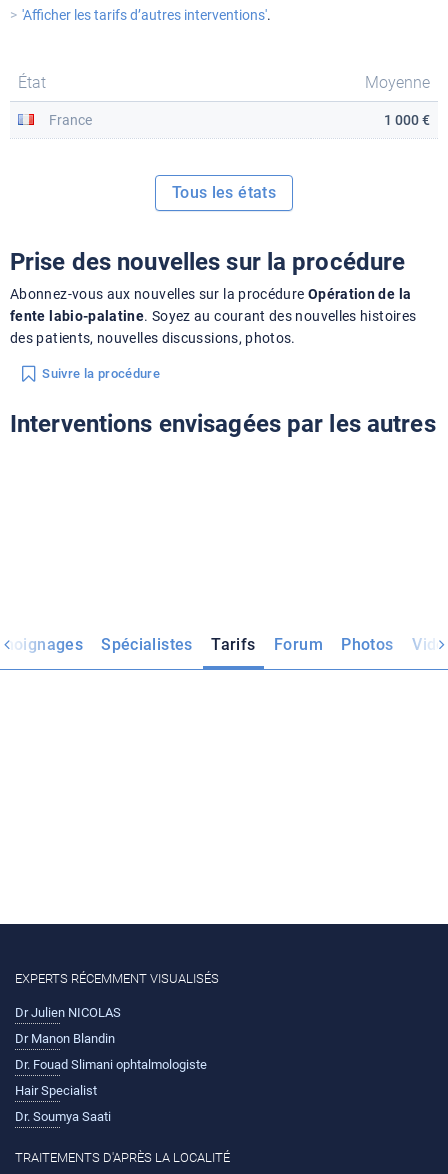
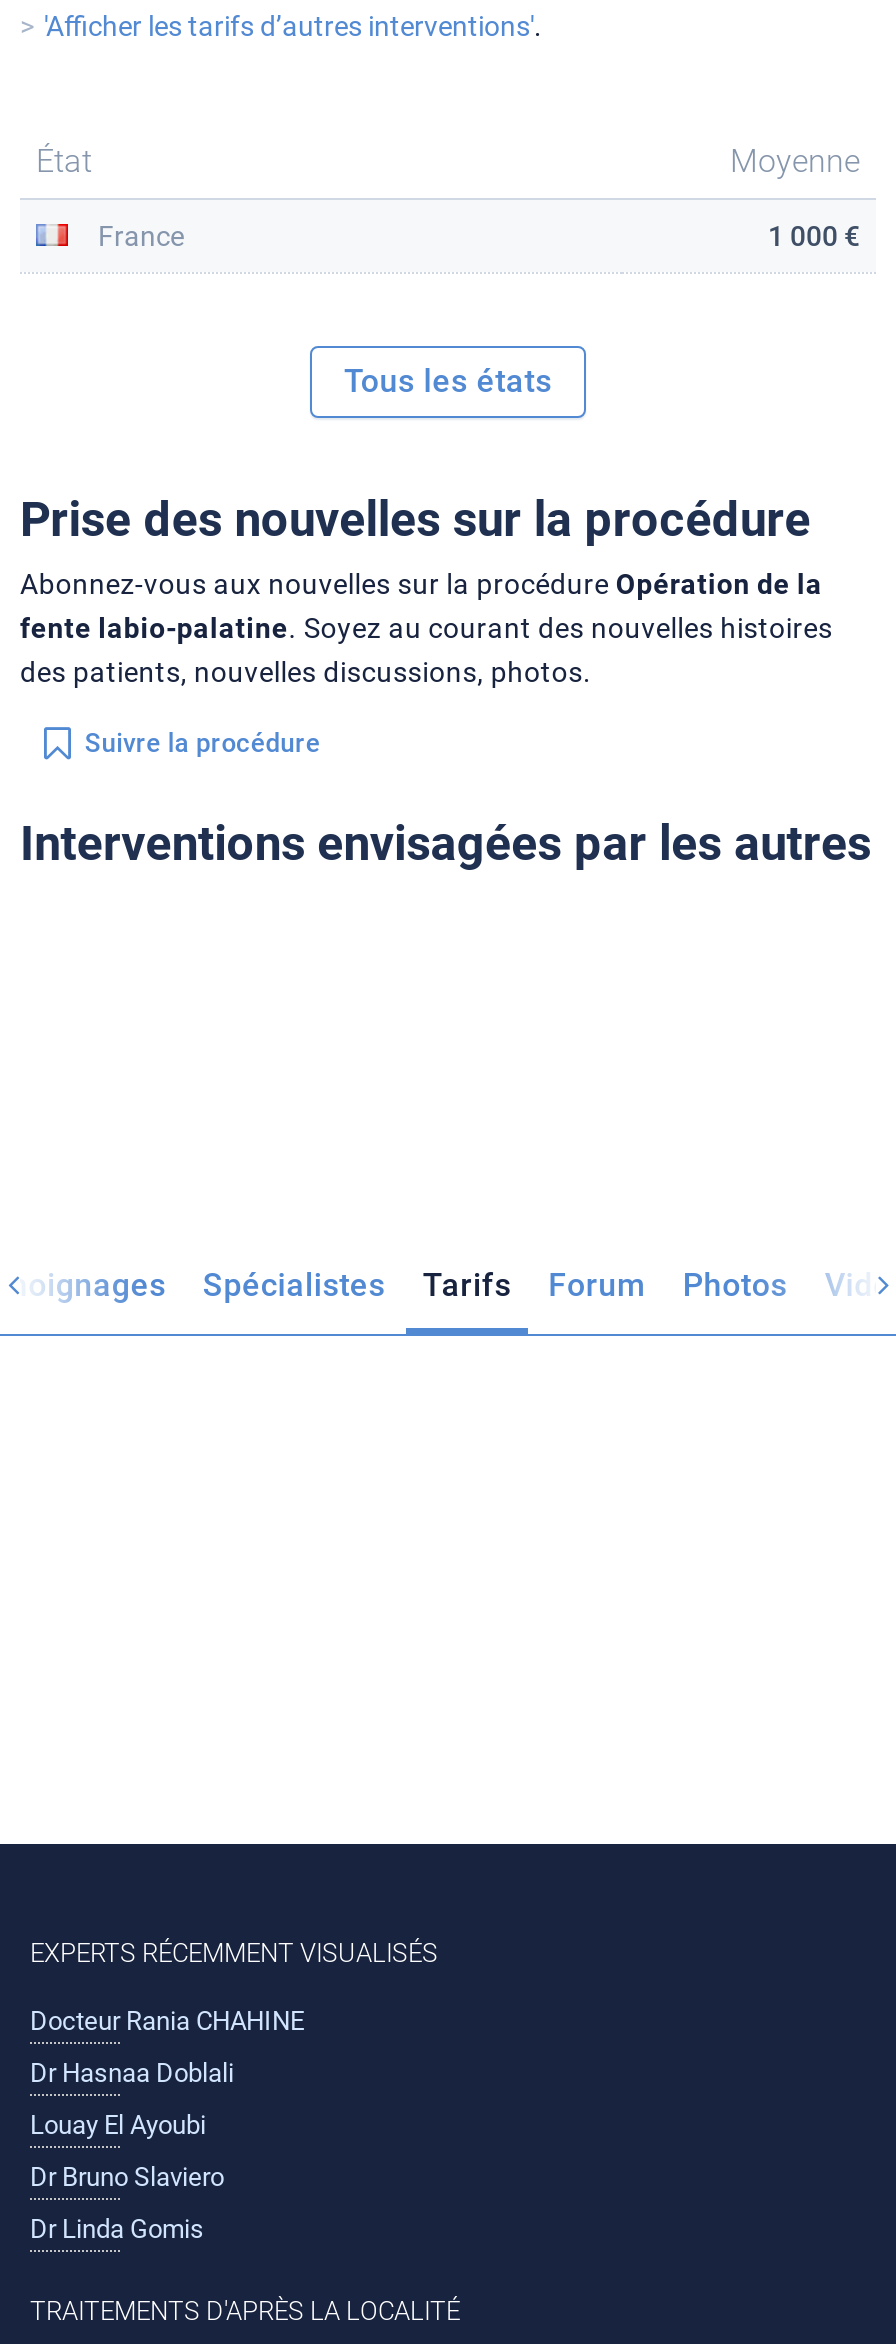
- Dr Julien NICOLAS
+ Docteur Rania CHAHINE

- Dr Manon Blandin
+ Dr Hasnaa Doblali

- Dr. Fouad Slimani ophtalmologiste
+ Louay El Ayoubi

- Hair Specialist
+ Dr Bruno Slaviero

- Dr. Soumya Saati
+ Dr Linda Gomis
